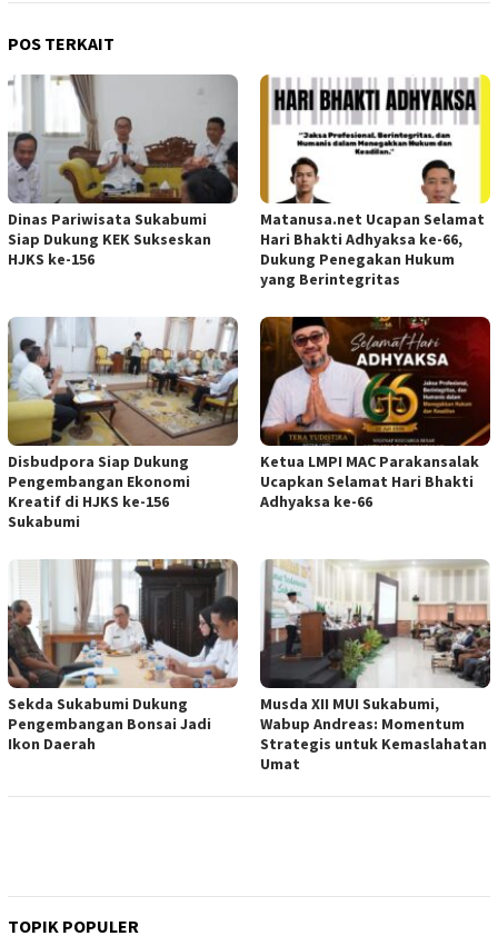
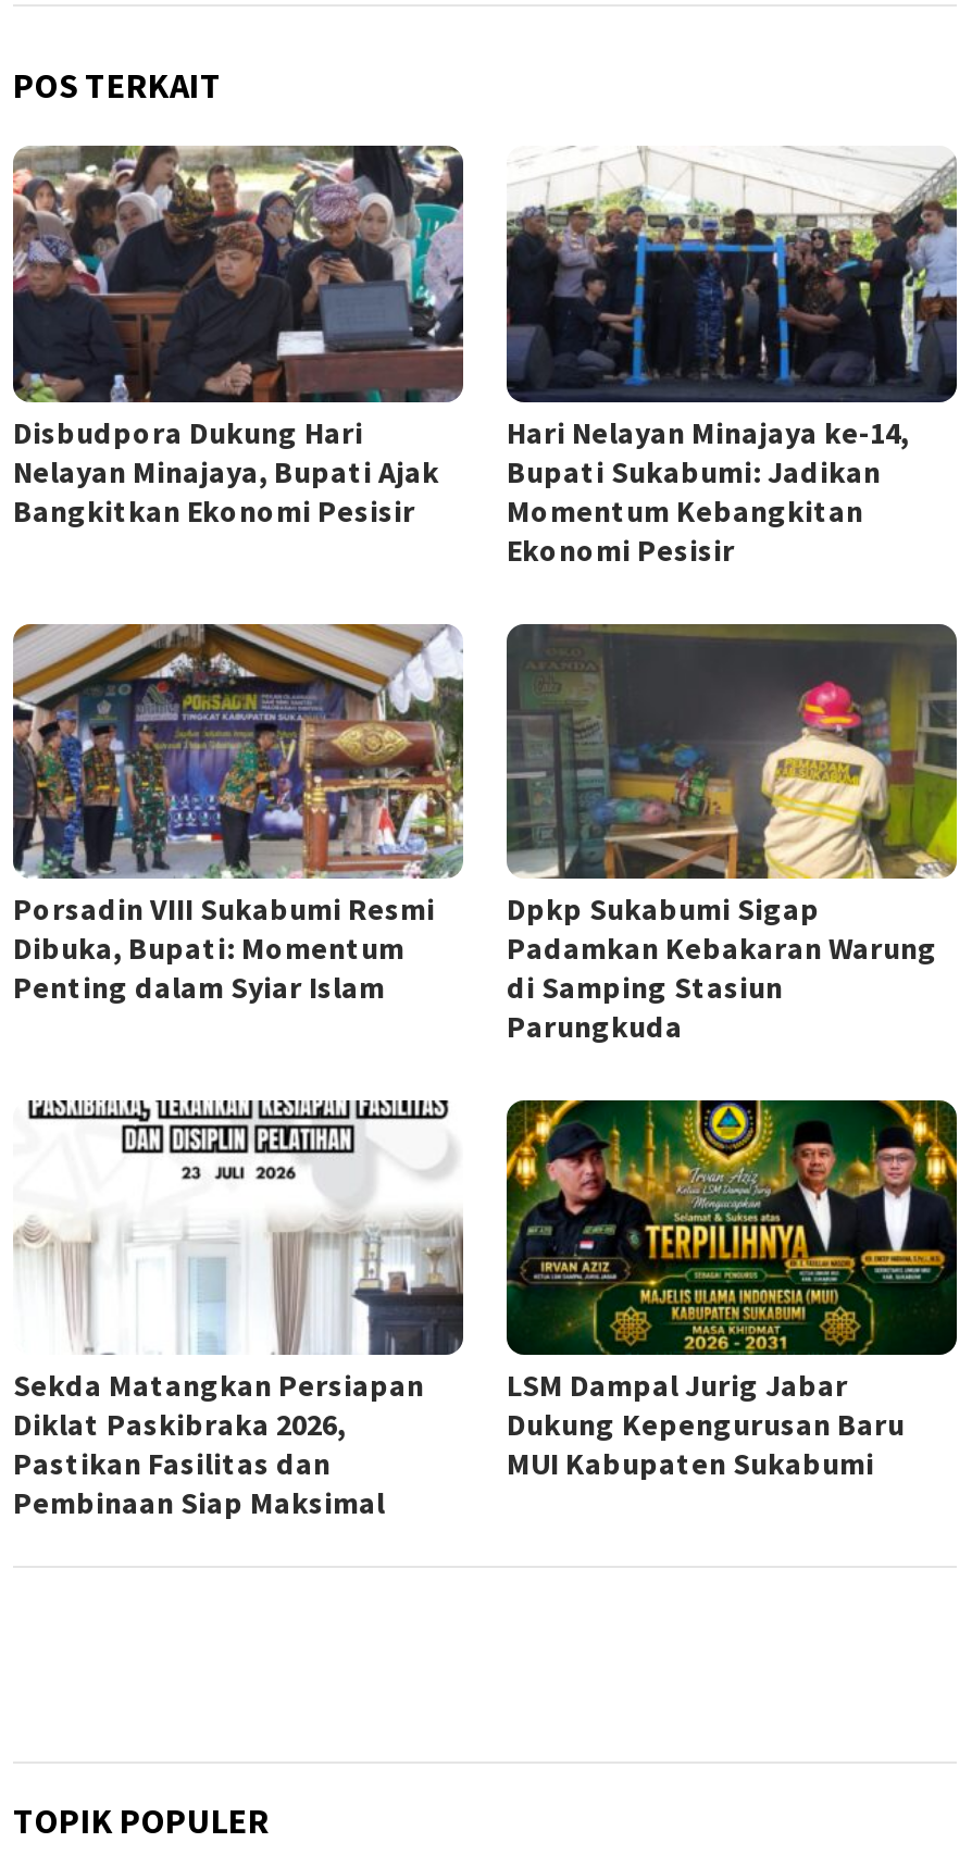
- [image]
- Dinas Pariwisata Sukabumi
- Siap Dukung KEK Sukseskan
- HJKS ke-156
+ [image]
+ Disbudpora Dukung Hari
+ Nelayan Minajaya, Bupati Ajak
+ Bangkitkan Ekonomi Pesisir

- [image]
- Matanusa.net Ucapan Selamat
- Hari Bhakti Adhyaksa ke-66,
- Dukung Penegakan Hukum
- yang Berintegritas
+ [image]
+ Hari Nelayan Minajaya ke-14,
+ Bupati Sukabumi: Jadikan
+ Momentum Kebangkitan
+ Ekonomi Pesisir

- [image]
- Disbudpora Siap Dukung
- Pengembangan Ekonomi
- Kreatif di HJKS ke-156
- Sukabumi
+ [image]
+ Porsadin VIII Sukabumi Resmi
+ Dibuka, Bupati: Momentum
+ Penting dalam Syiar Islam

- [image]
- Ketua LMPI MAC Parakansalak
- Ucapkan Selamat Hari Bhakti
- Adhyaksa ke-66
+ [image]
+ Dpkp Sukabumi Sigap
+ Padamkan Kebakaran Warung
+ di Samping Stasiun
+ Parungkuda

- [image]
- Sekda Sukabumi Dukung
- Pengembangan Bonsai Jadi
- Ikon Daerah
+ [image]
+ Sekda Matangkan Persiapan
+ Diklat Paskibraka 2026,
+ Pastikan Fasilitas dan
+ Pembinaan Siap Maksimal

- [image]
- Musda XII MUI Sukabumi,
- Wabup Andreas: Momentum
- Strategis untuk Kemaslahatan
- Umat
+ [image]
+ LSM Dampal Jurig Jabar
+ Dukung Kepengurusan Baru
+ MUI Kabupaten Sukabumi
